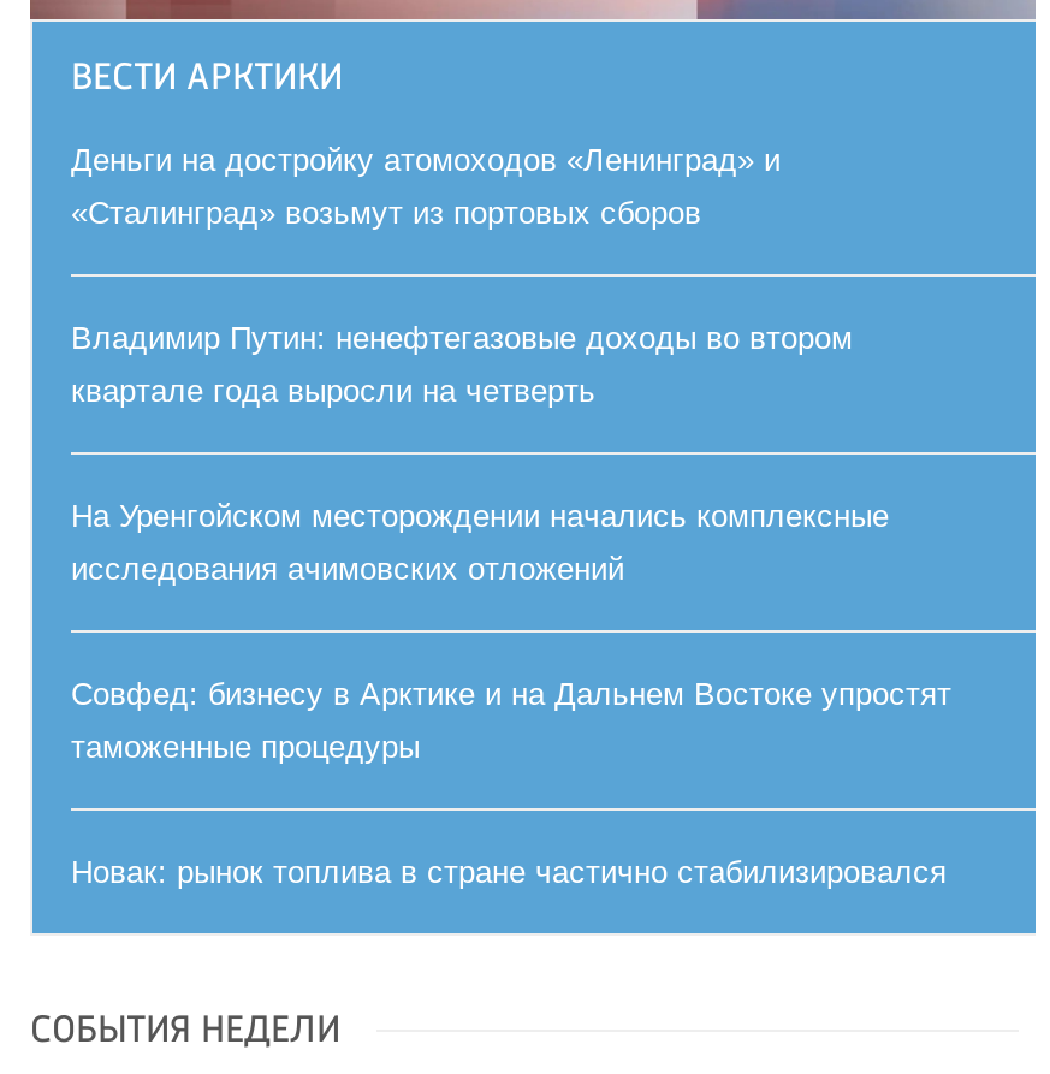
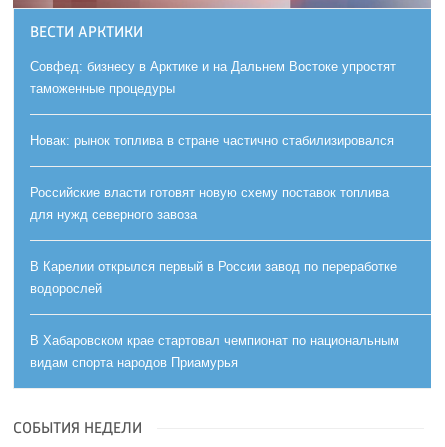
- Деньги на достройку атомоходов «Ленинград» и
- «Сталинград» возьмут из портовых сборов
- Владимир Путин: ненефтегазовые доходы во втором
- квартале года выросли на четверть
- На Уренгойском месторождении начались комплексные
- исследования ачимовских отложений

moved up: Совфед: бизнесу в Арктике и на Дальнем Востоке упростят | таможенные процедуры | Новак: рынок топлива в стране частично стабилизировался

+ Российские власти готовят новую схему поставок топлива
+ для нужд северного завоза
+ В Карелии открылся первый в России завод по переработке
+ водорослей
+ В Хабаровском крае стартовал чемпионат по национальным
+ видам спорта народов Приамурья
